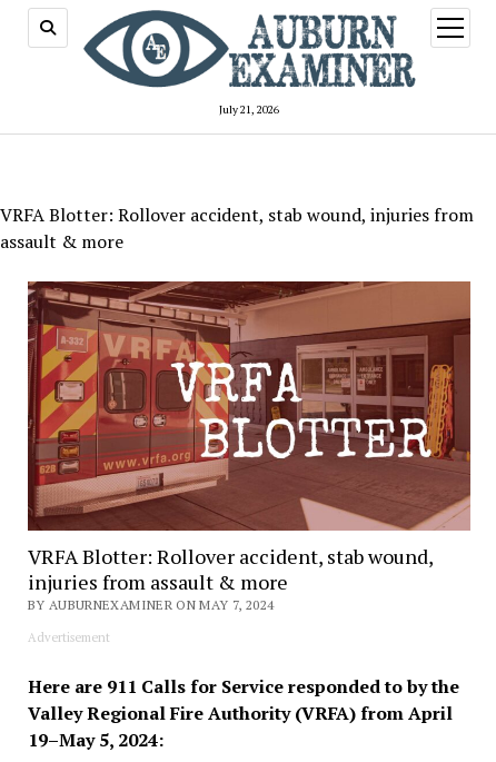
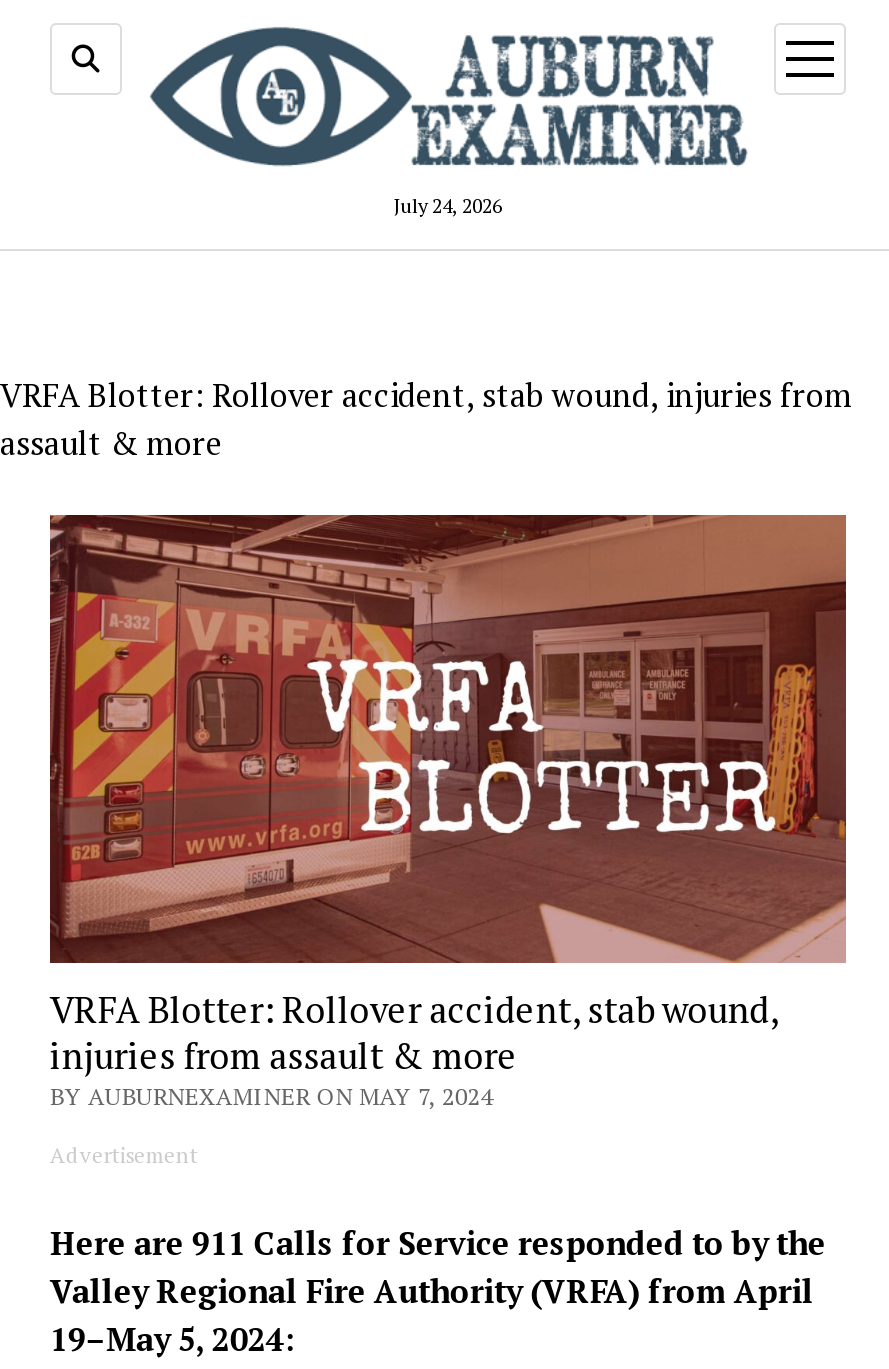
- July 21, 2026
+ July 24, 2026
